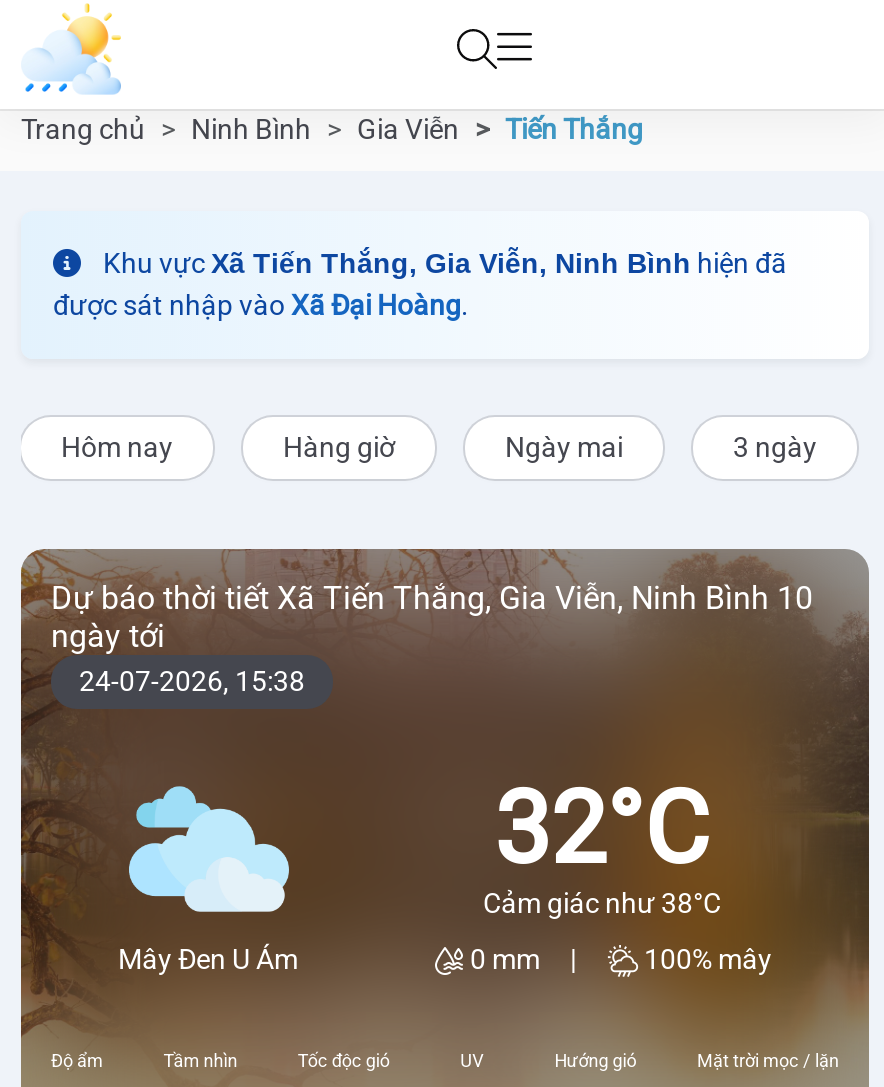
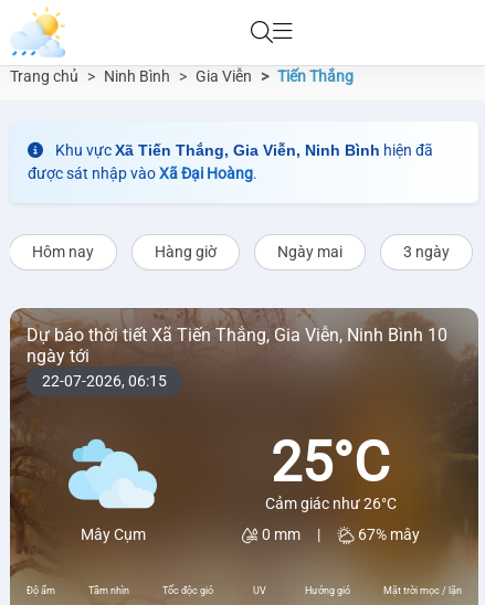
- 24-07-2026, 15:38
+ 22-07-2026, 06:15

- 32°C
- Cảm giác như 38°C
+ 25°C
+ Cảm giác như 26°C

- Mây Đen U Ám
+ Mây Cụm

- 100% mây
+ 67% mây
